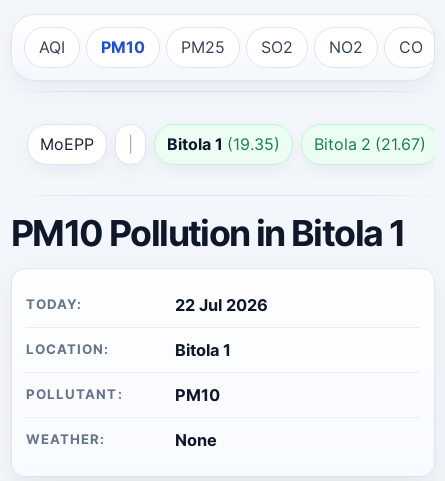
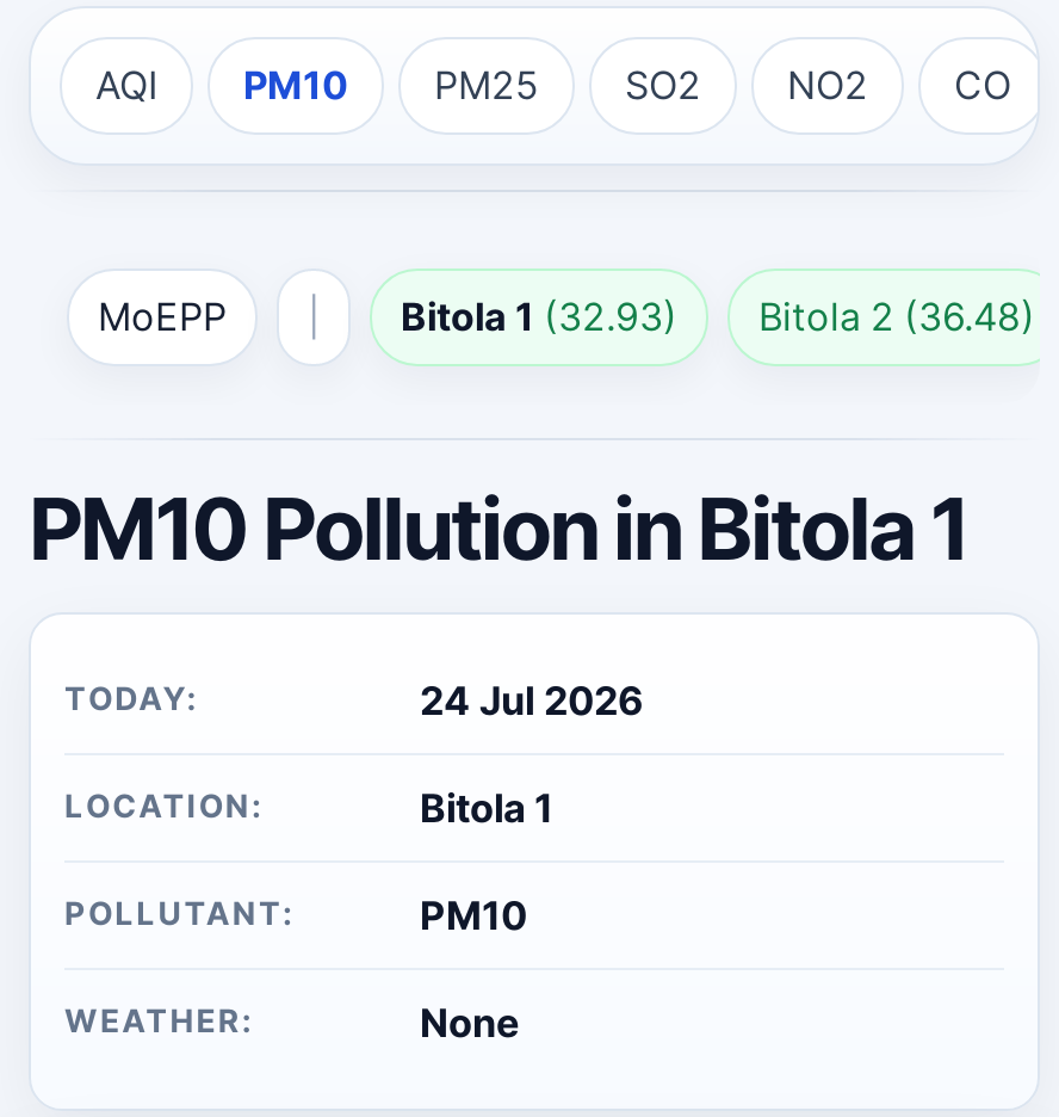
- Bitola 1 (19.35)
+ Bitola 1 (32.93)

- Bitola 2 (21.67)
+ Bitola 2 (36.48)

- 22 Jul 2026
+ 24 Jul 2026
